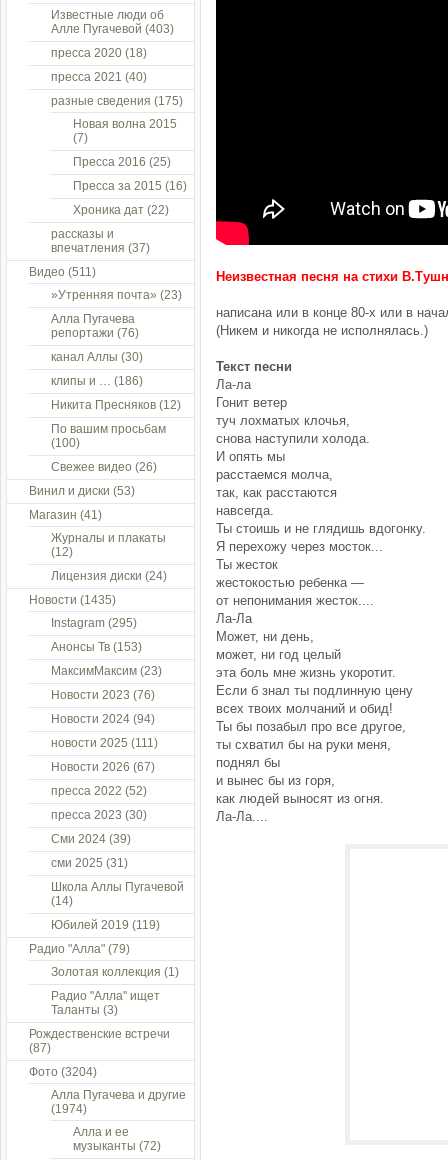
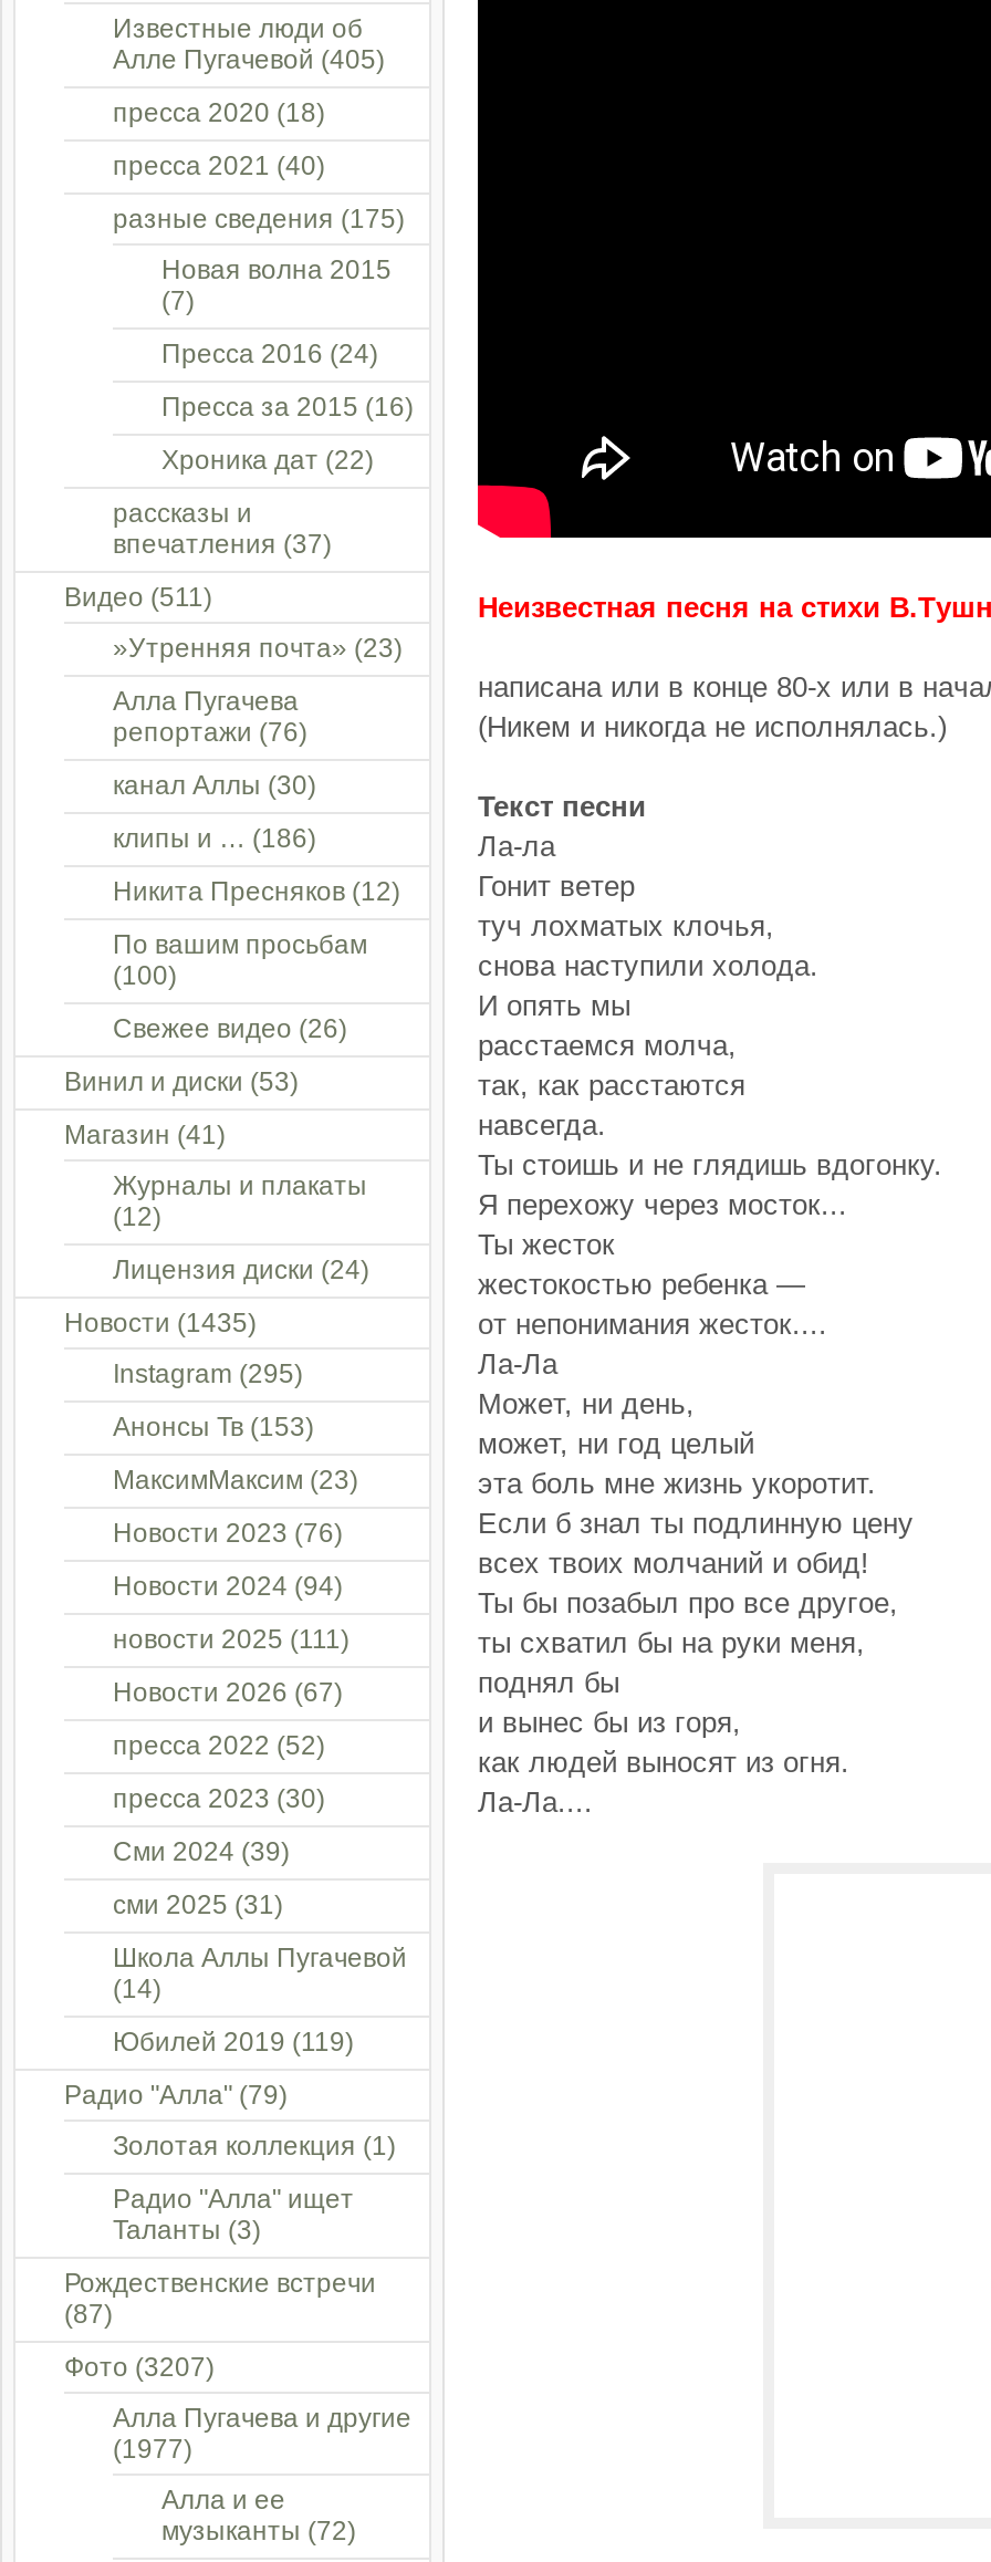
- Алле Пугачевой (403)
+ Алле Пугачевой (405)

- Пресса 2016 (25)
+ Пресса 2016 (24)

- Фото (3204)
+ Фото (3207)

- (1974)
+ (1977)
